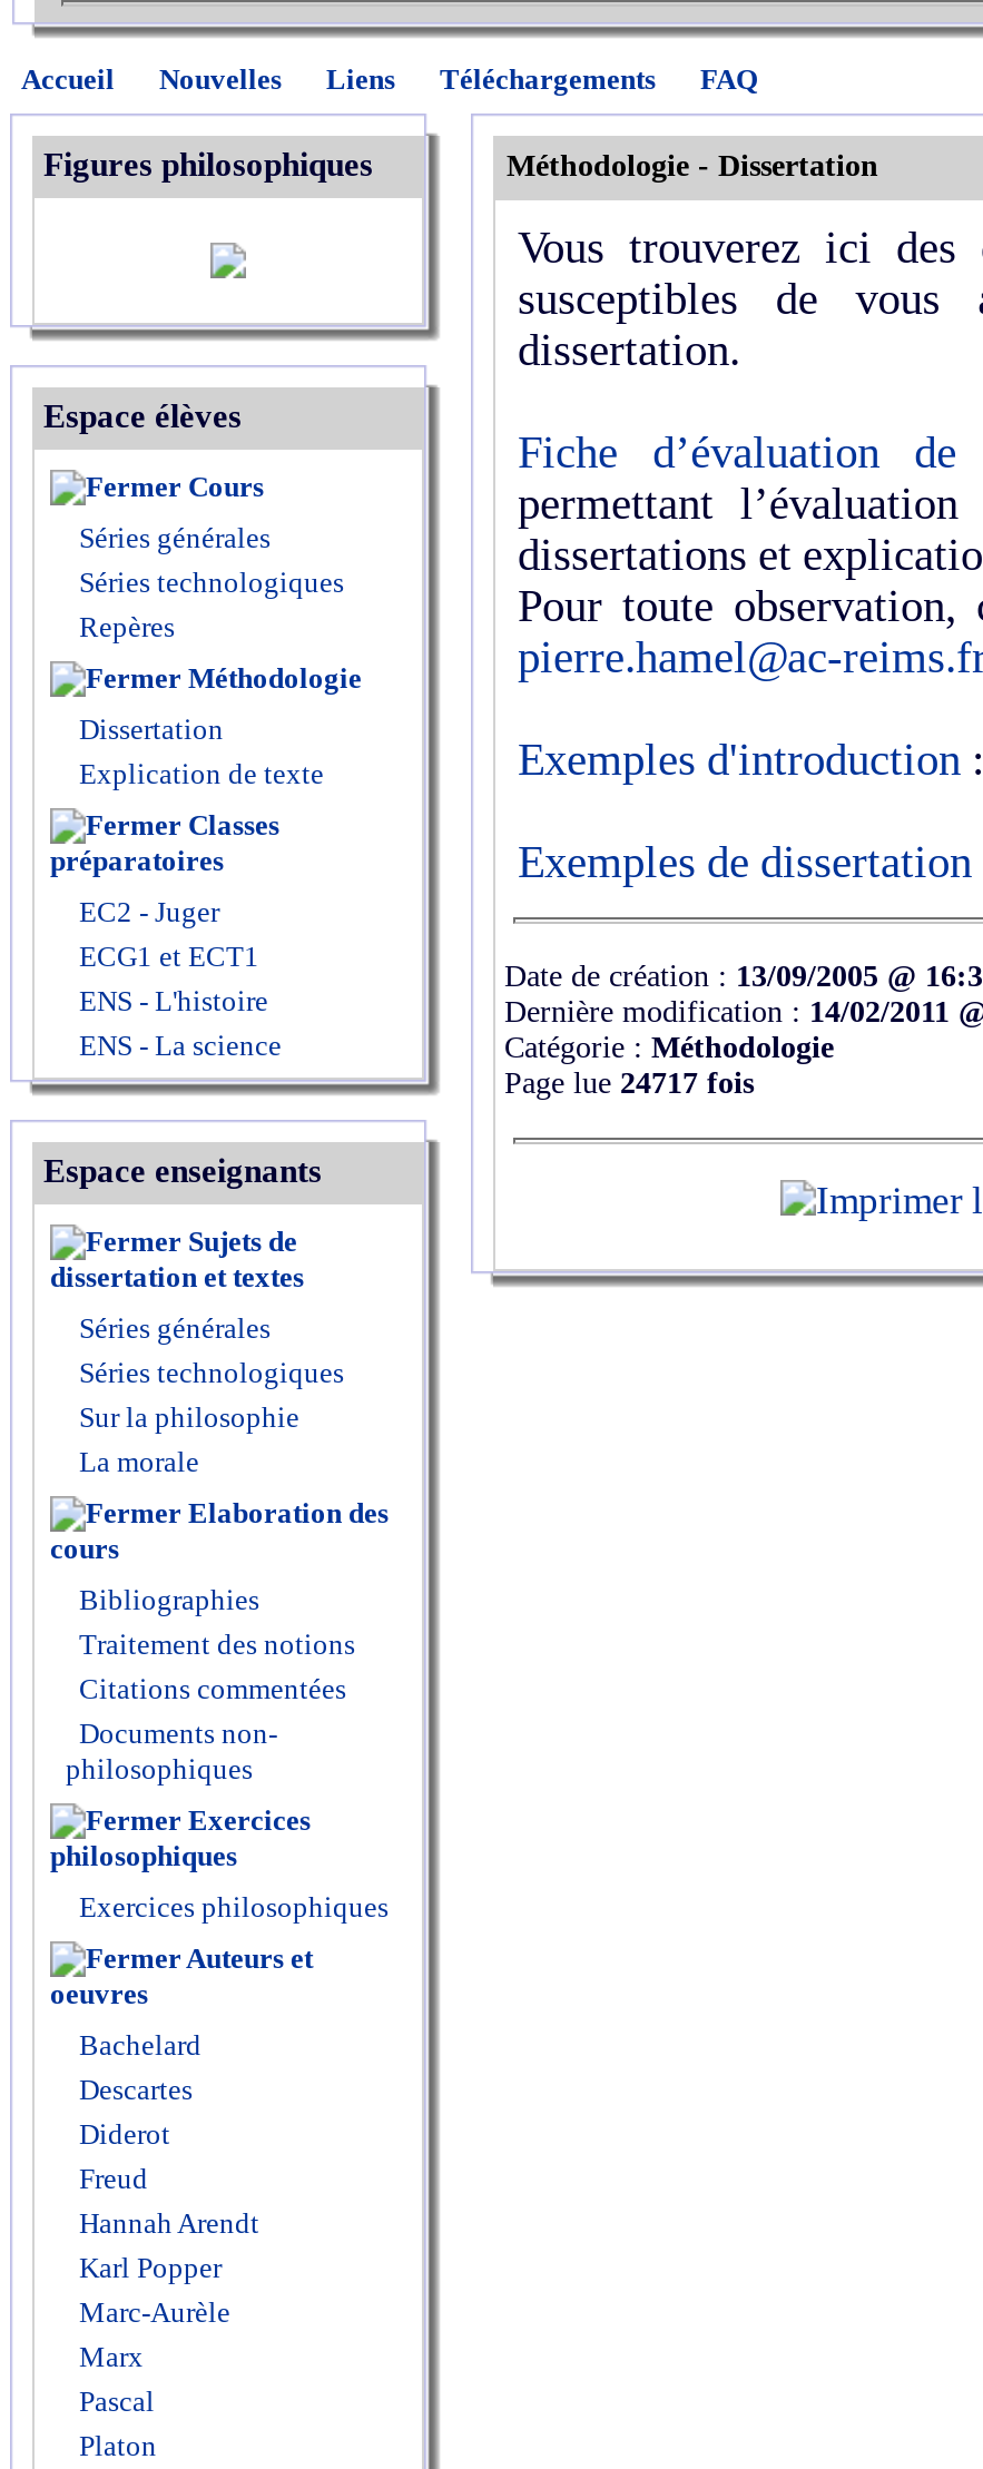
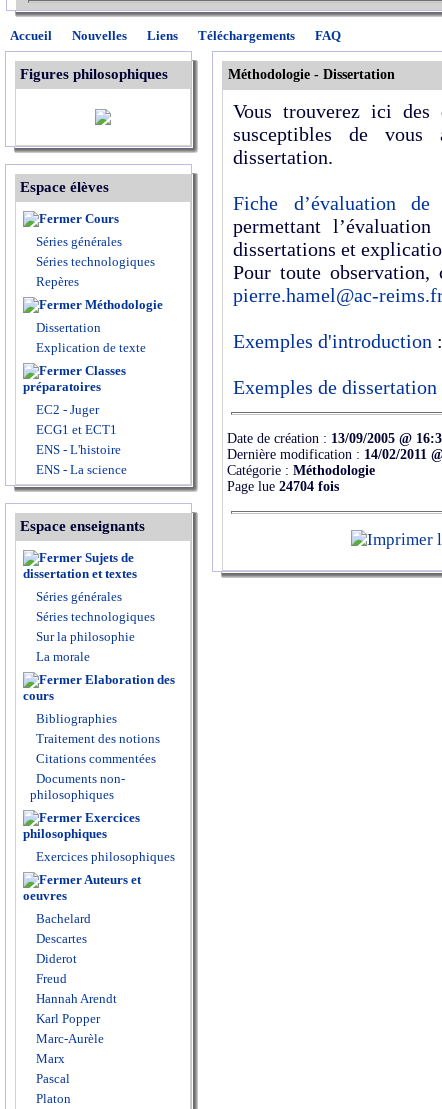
- Page lue 24717 fois
+ Page lue 24704 fois
